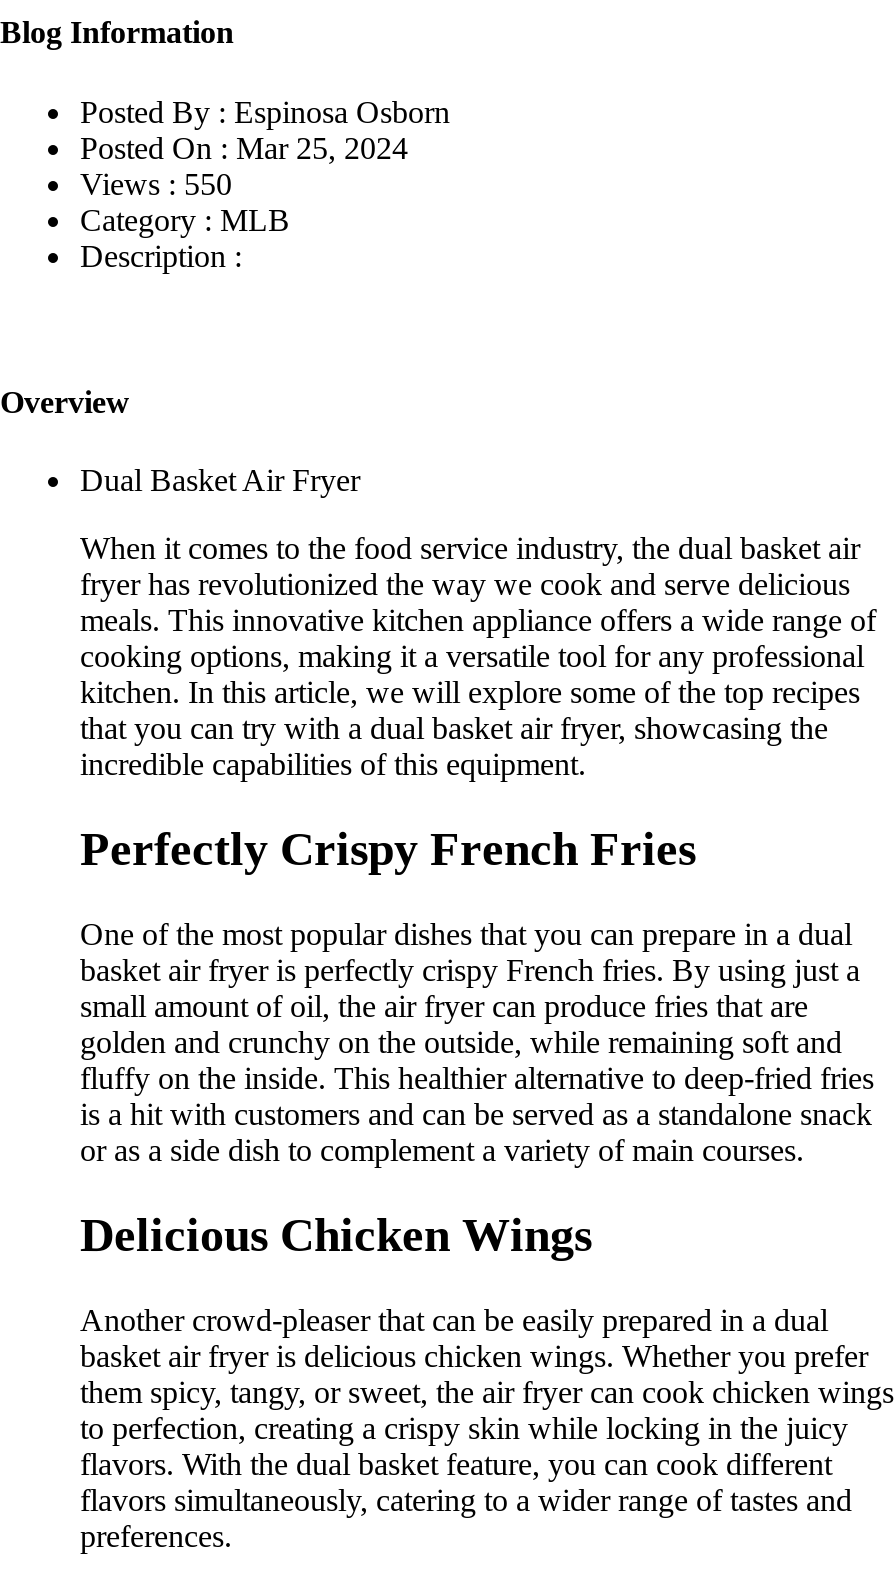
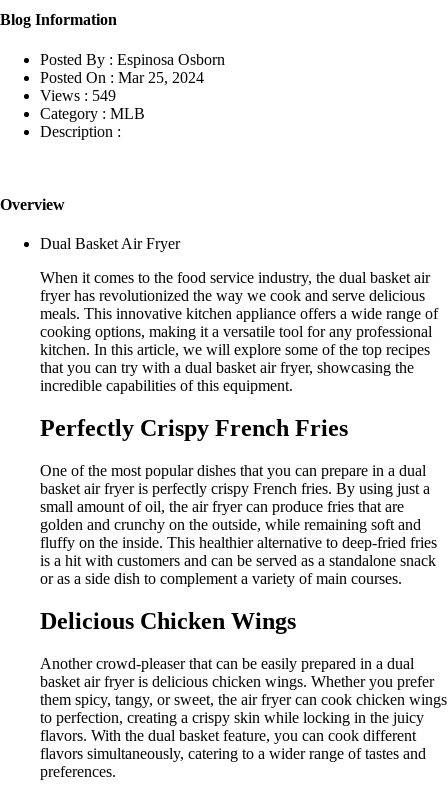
- Views : 550
+ Views : 549
